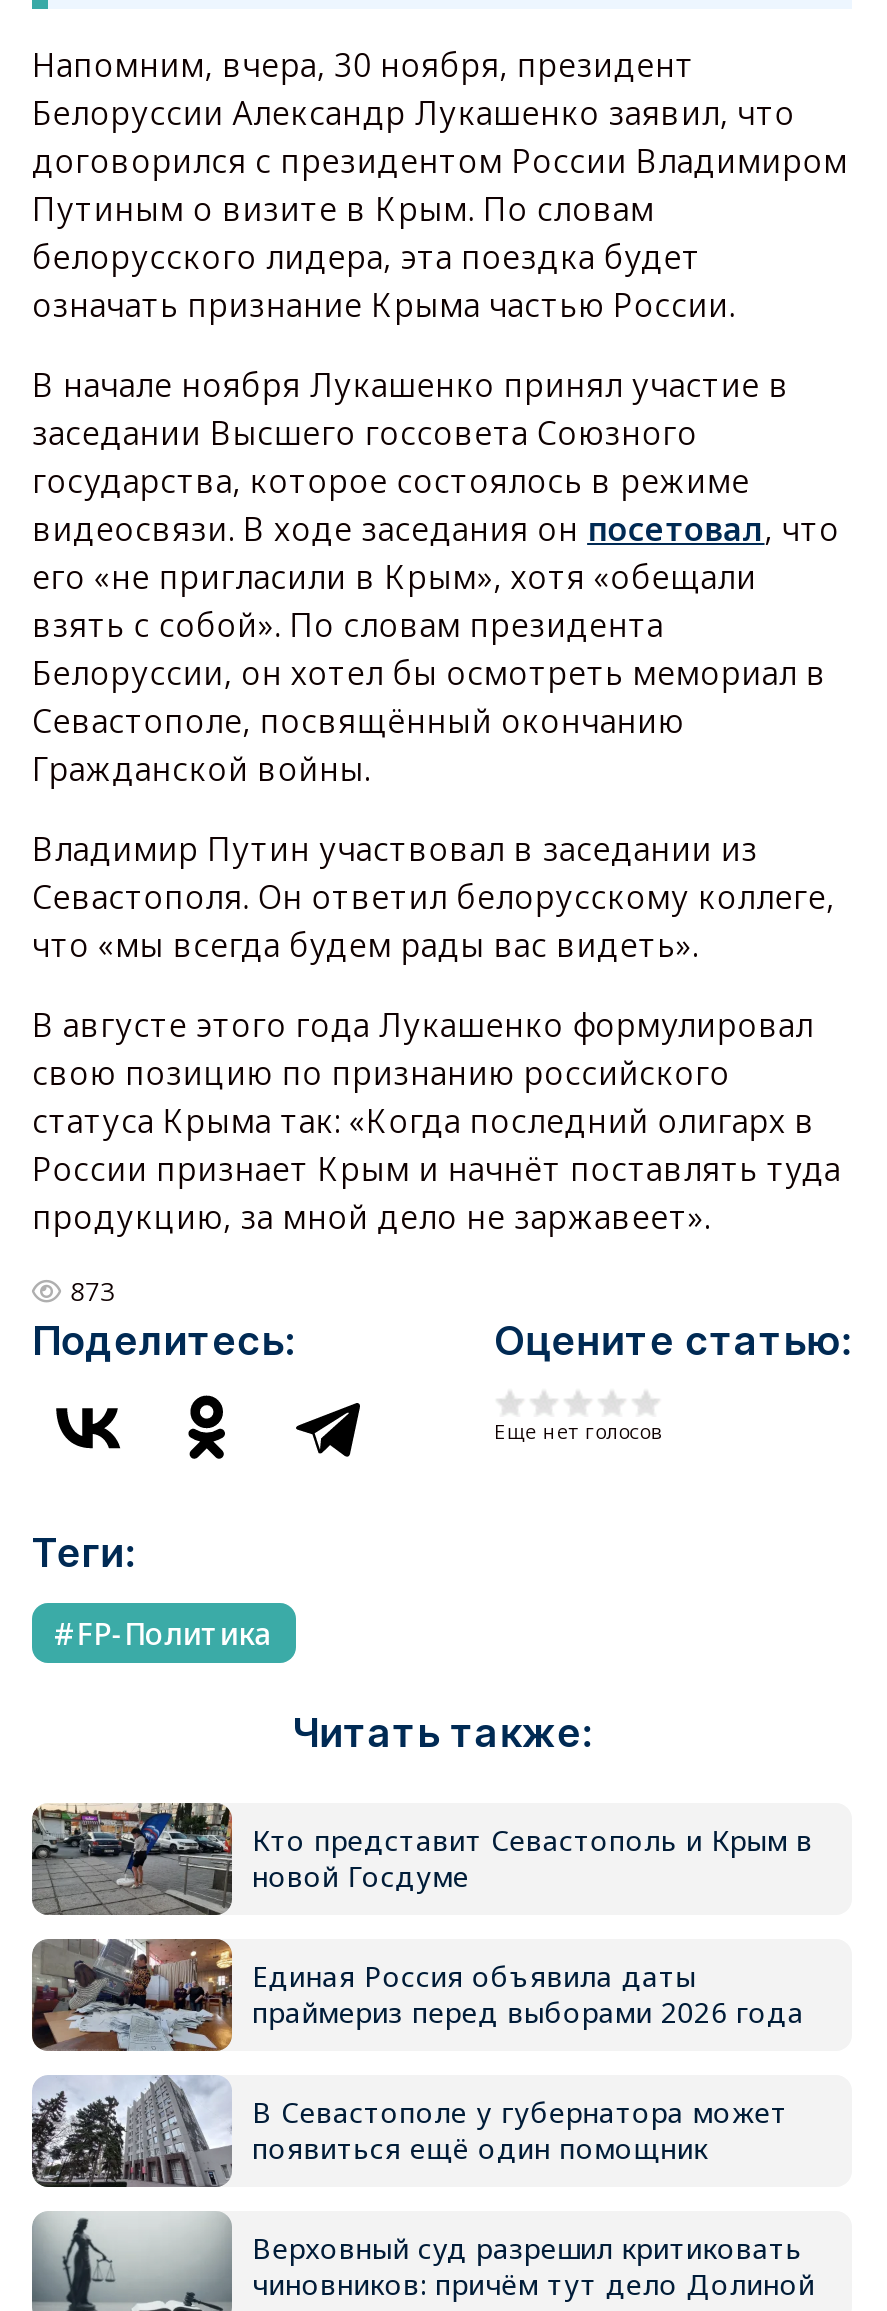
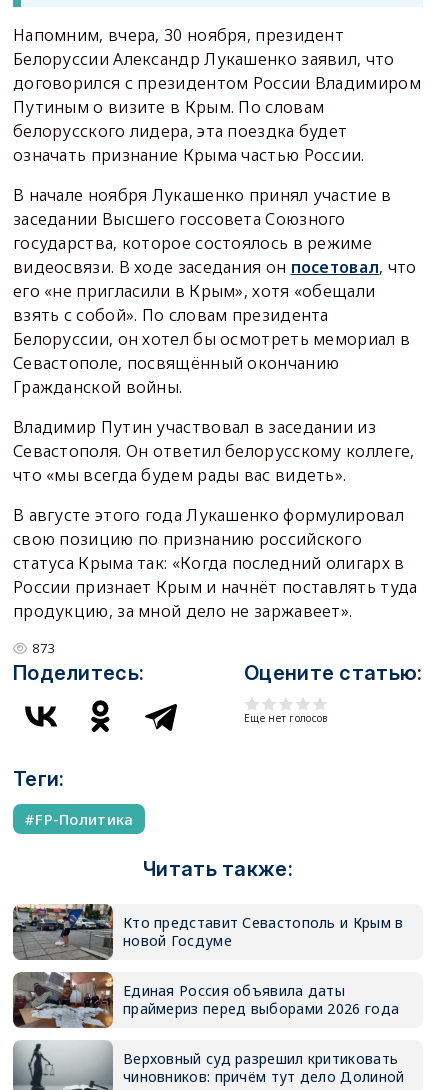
- [image]
- В Севастополе у губернатора может
- появиться ещё один помощник
